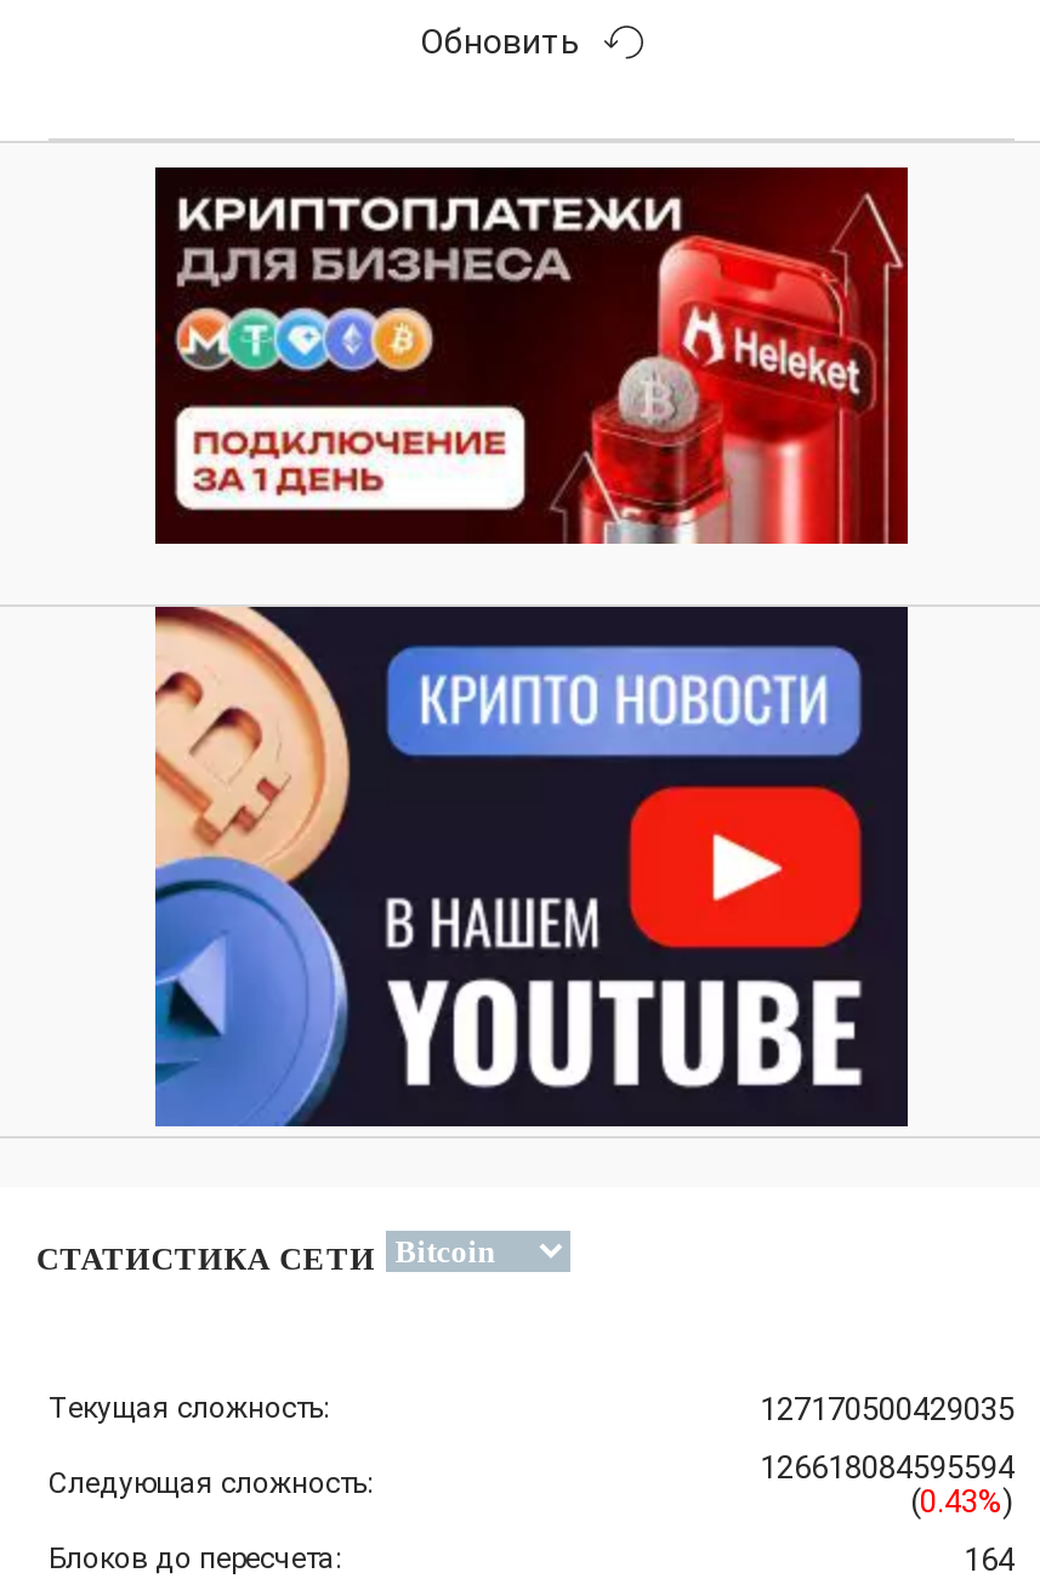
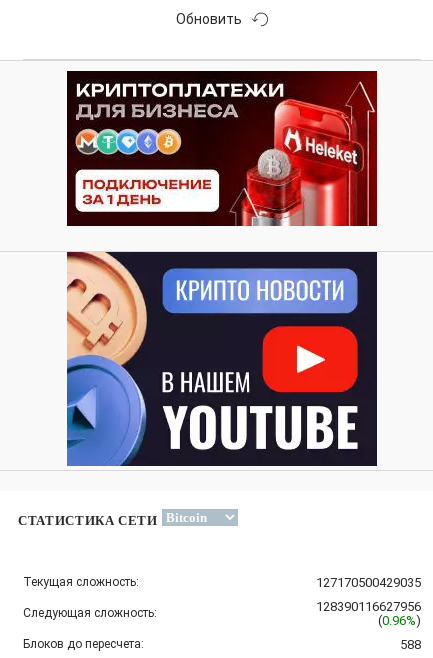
- 126618084595594
+ 128390116627956

- (0.43%)
+ (0.96%)

- 164
+ 588
